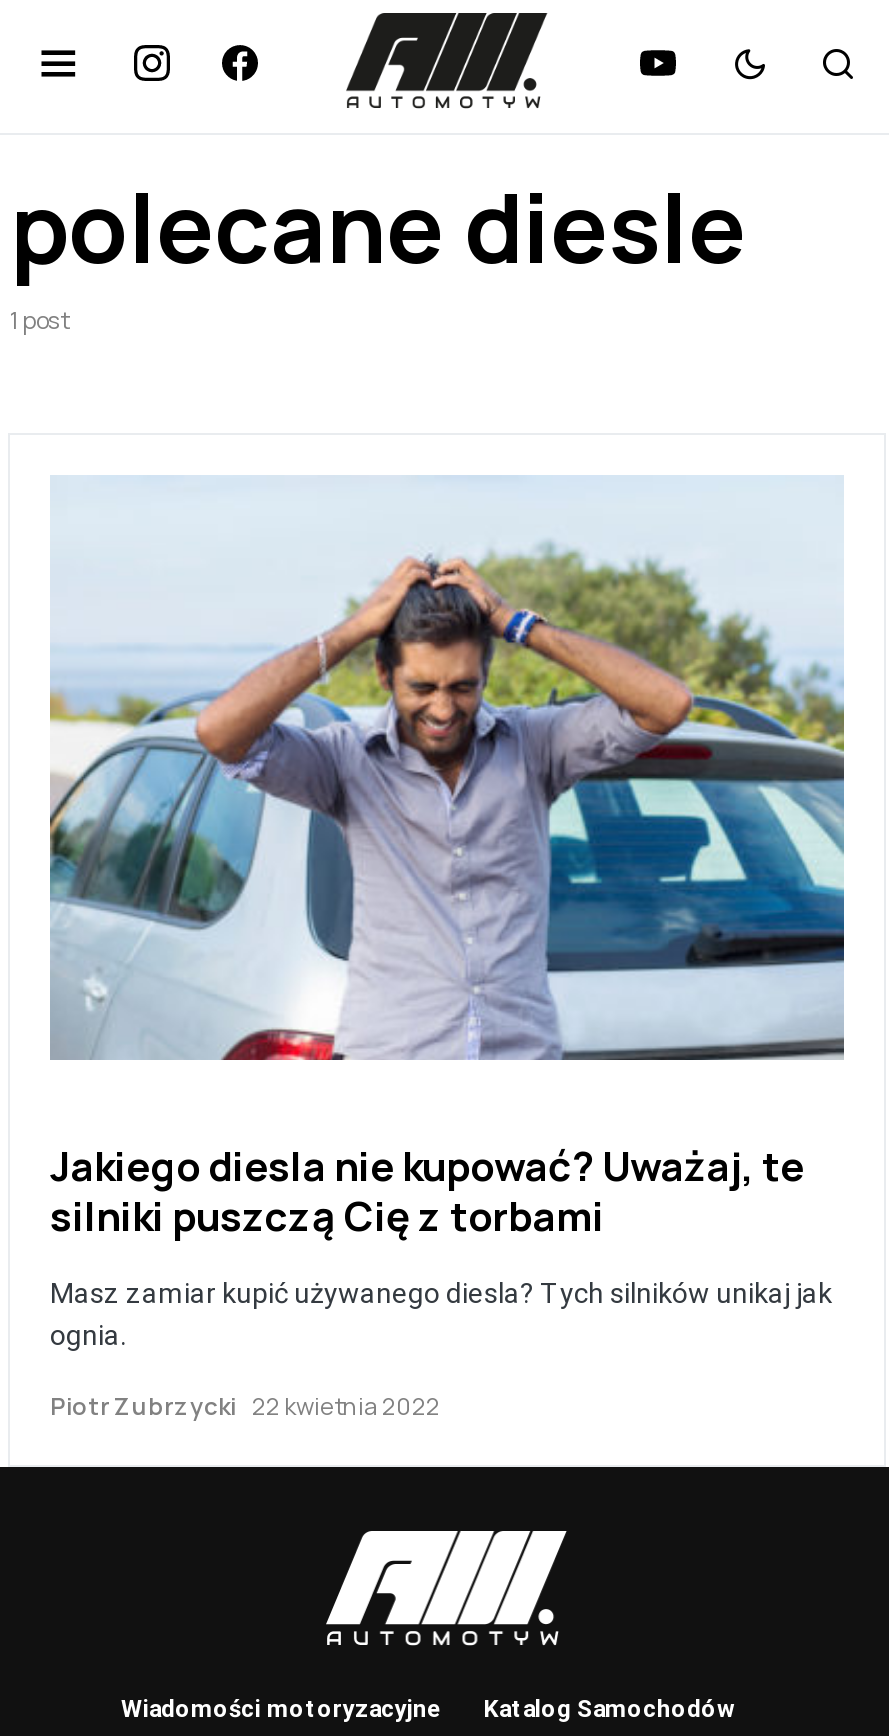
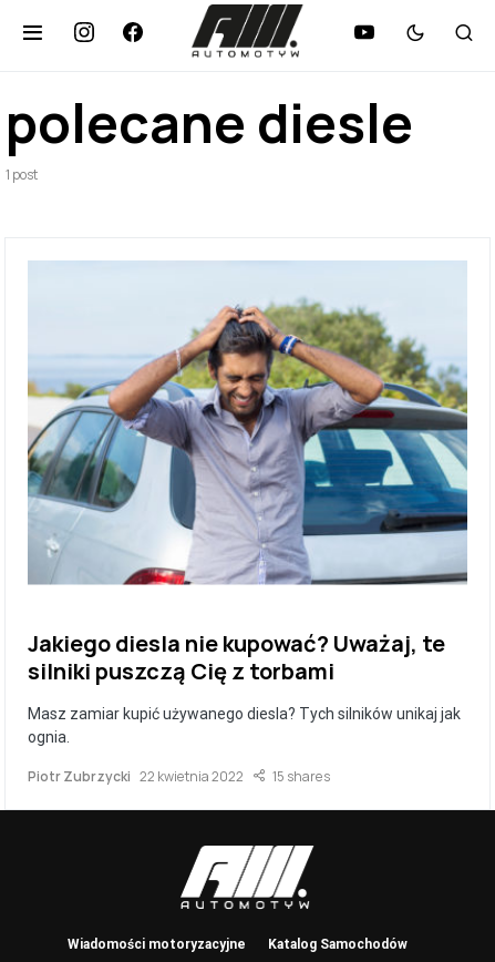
+ 15 shares
